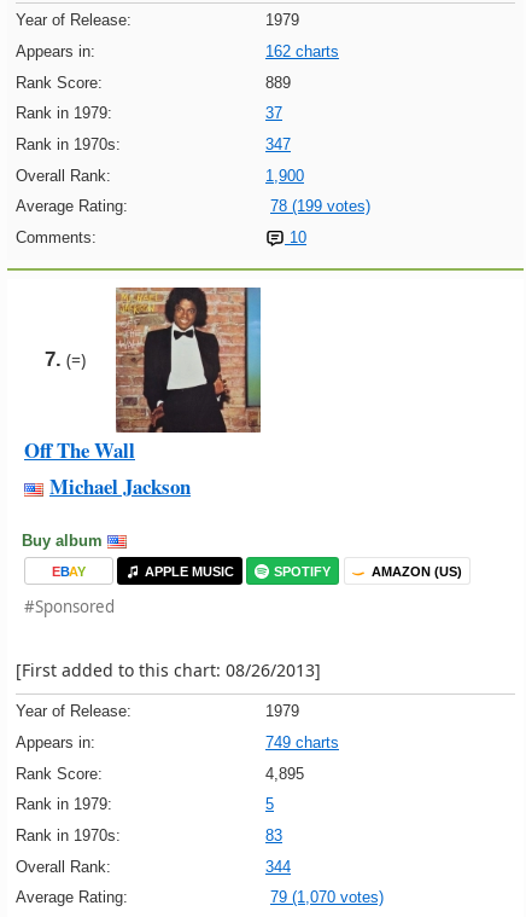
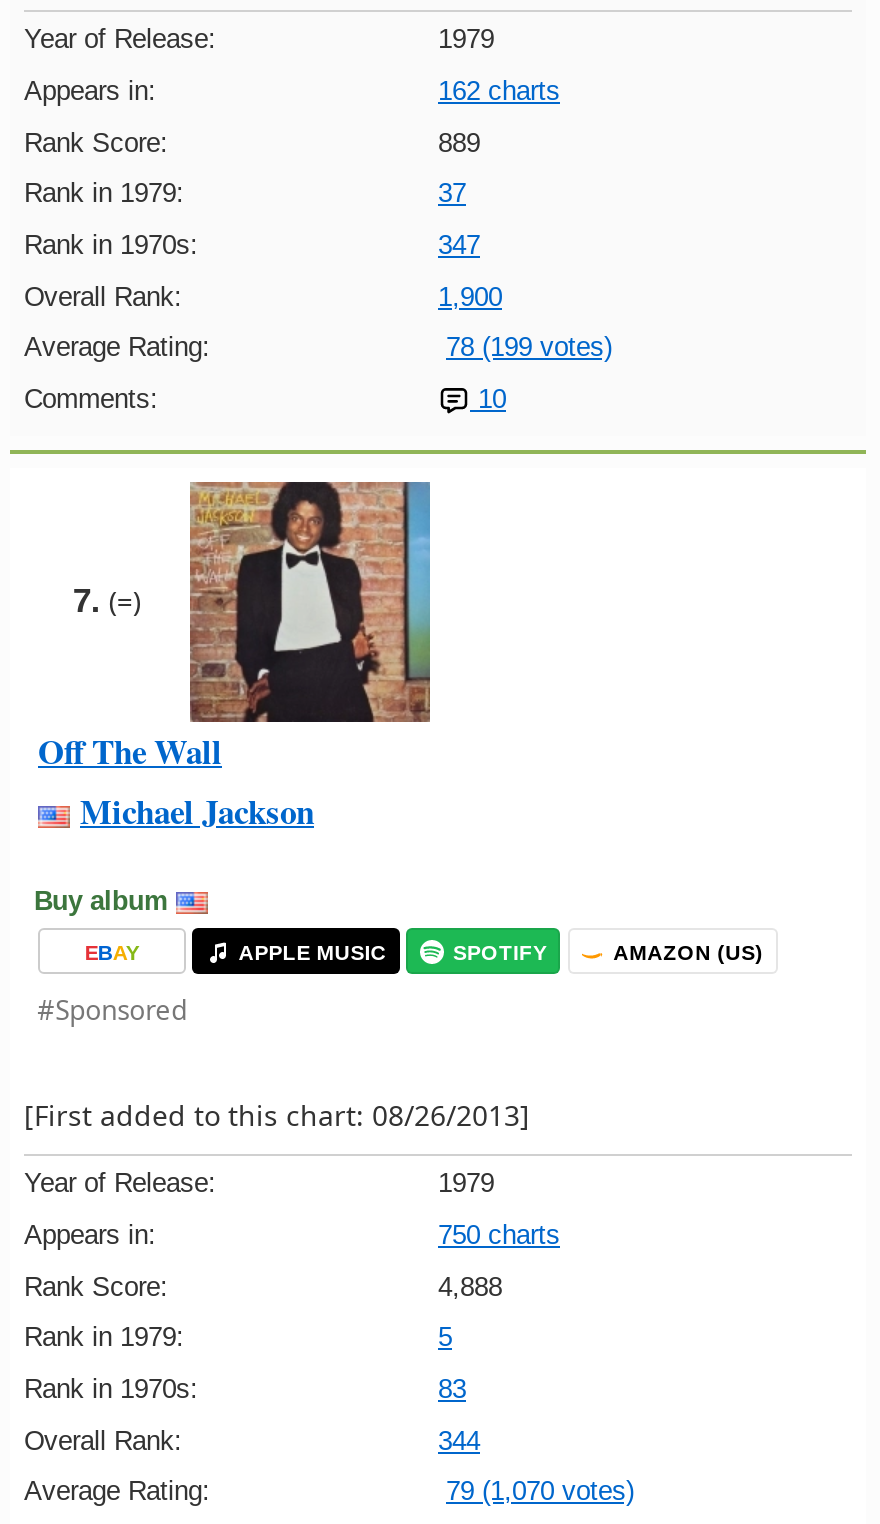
- 749 charts
+ 750 charts

- 4,895
+ 4,888
